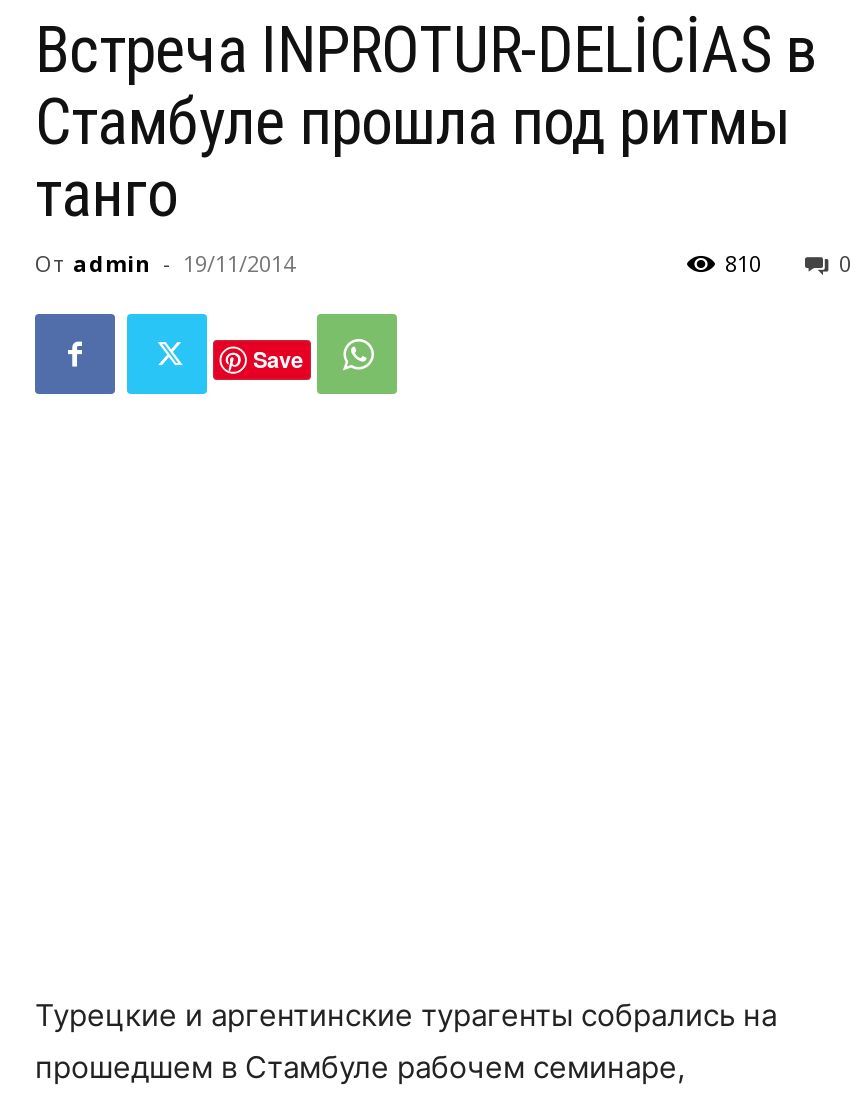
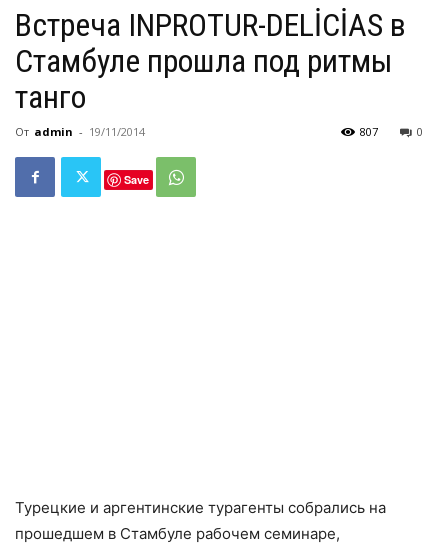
- 810
+ 807
